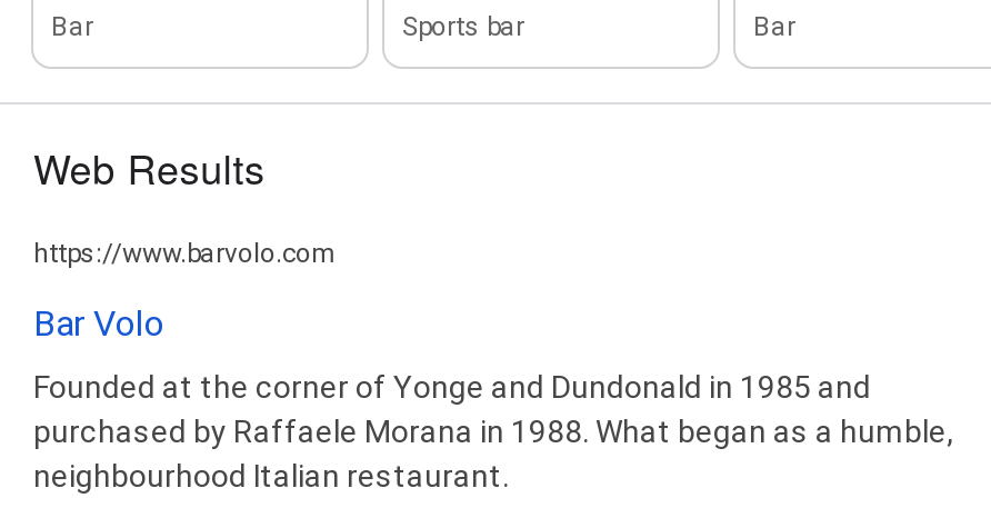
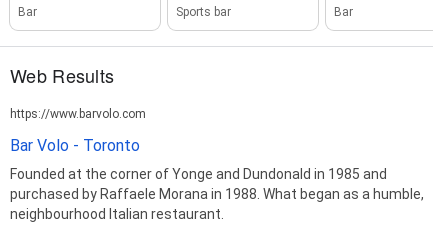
- Bar Volo
+ Bar Volo - Toronto
